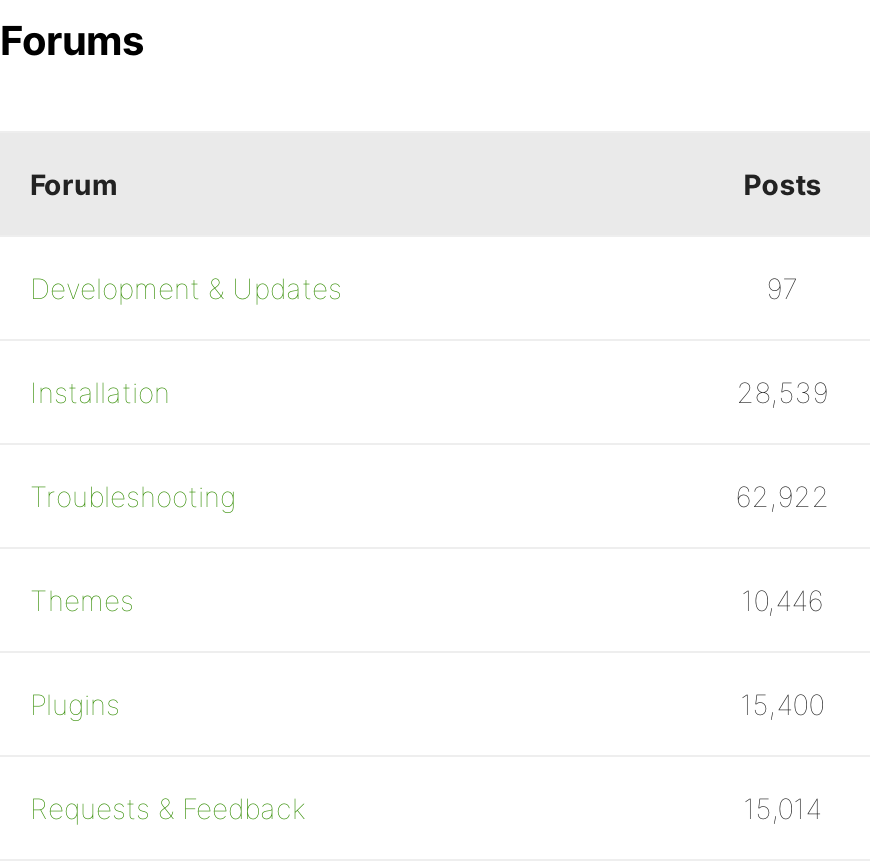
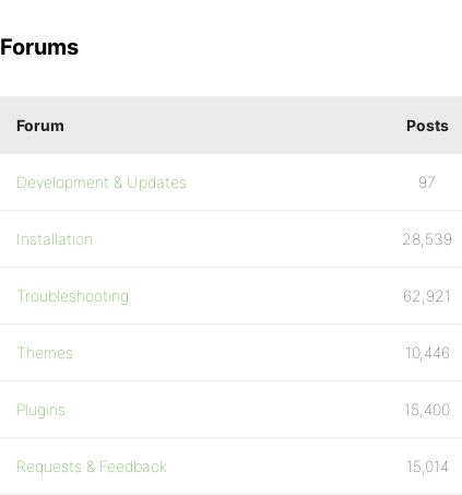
- 62,922
+ 62,921
